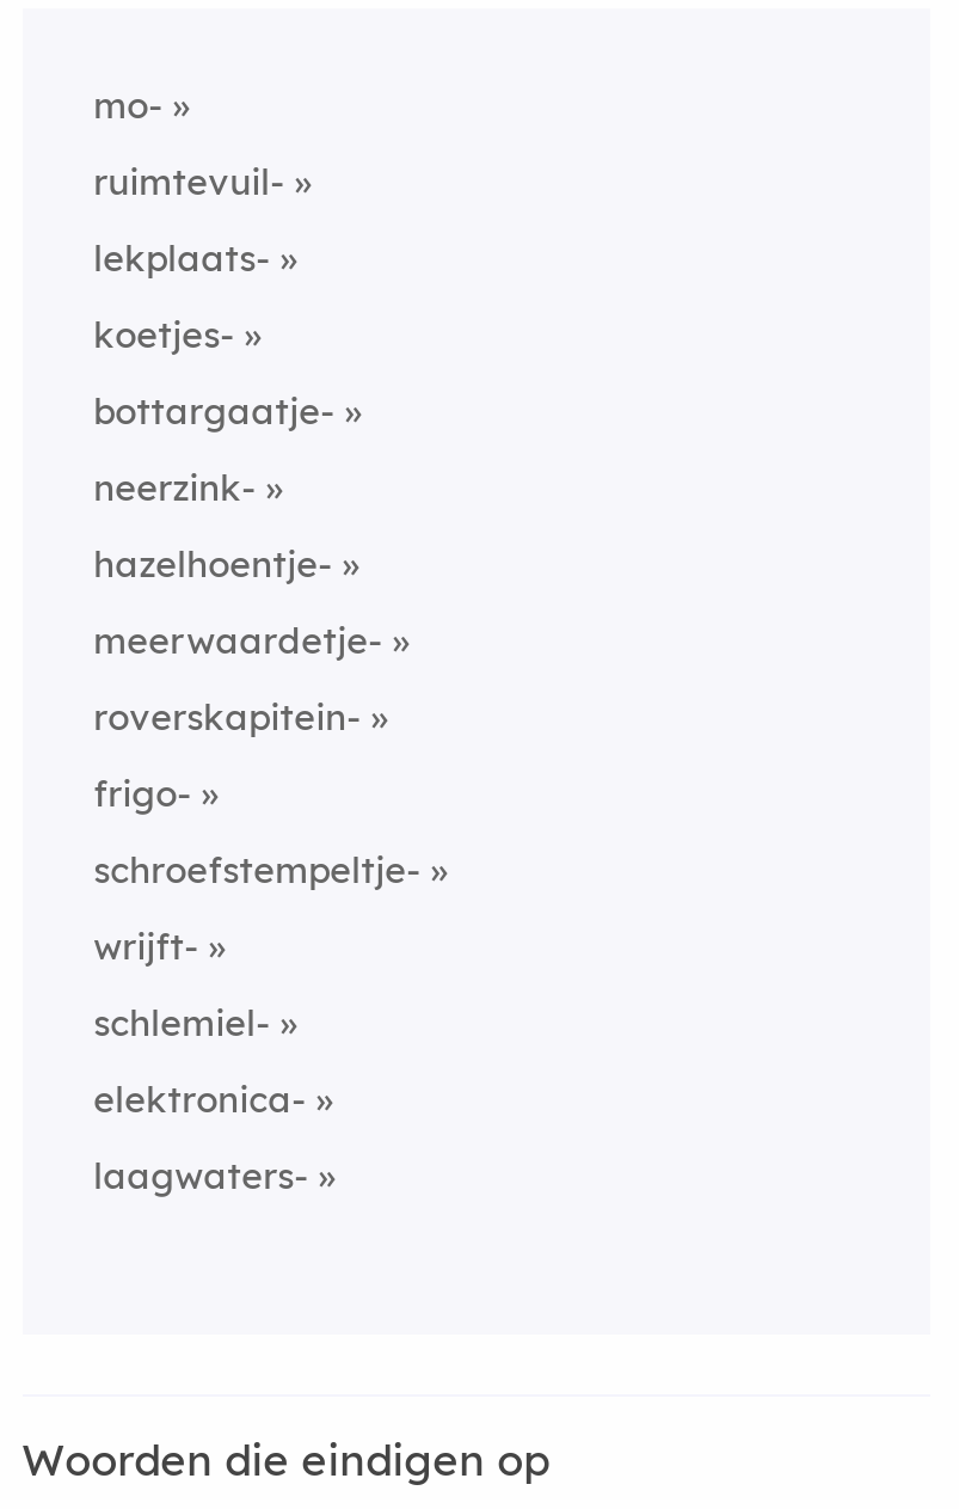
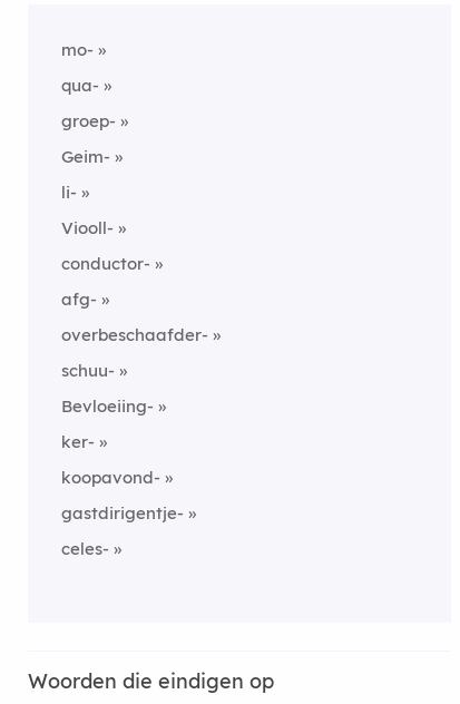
- ruimtevuil-
+ qua-

- lekplaats-
+ groep-

- koetjes-
+ Geim-

- bottargaatje-
+ li-

- neerzink-
+ Viooll-

- hazelhoentje-
+ conductor-

- meerwaardetje-
+ afg-

- roverskapitein-
+ overbeschaafder-

- frigo-
+ schuu-

- schroefstempeltje-
+ Bevloeiing-

- wrijft-
+ ker-

- schlemiel-
+ koopavond-

- elektronica-
+ gastdirigentje-

- laagwaters-
+ celes-
